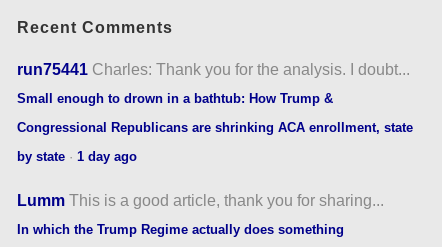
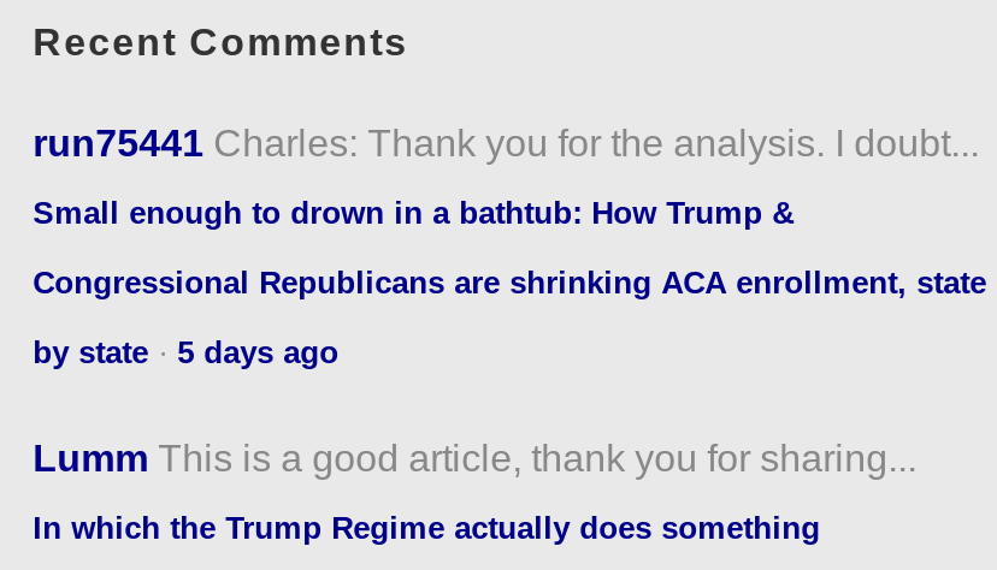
- by state · 1 day ago
+ by state · 5 days ago
